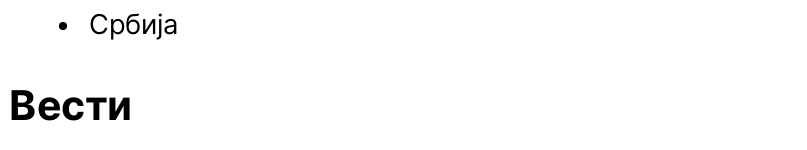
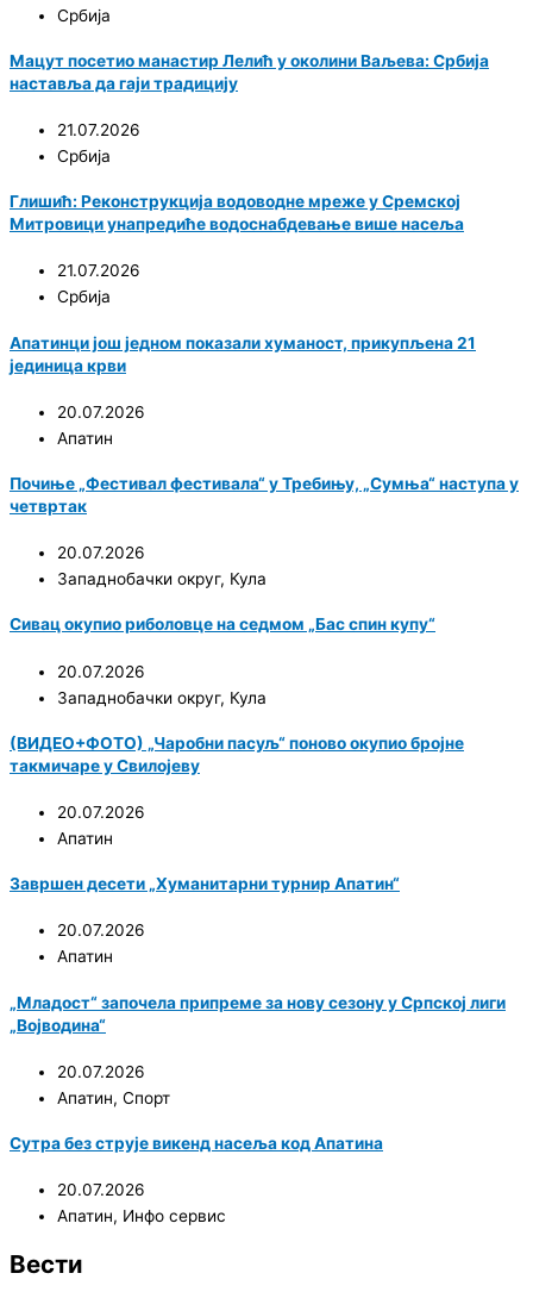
+ Мацут посетио манастир Лелић у околини Ваљева: Србија
+ наставља да гаји традицију
+ 21.07.2026
+ Србија
+ Глишић: Реконструкција водоводне мреже у Сремској
+ Митровици унапредиће водоснабдевање више насеља
+ 21.07.2026
+ Србија
+ Апатинци још једном показали хуманост, прикупљена 21
+ јединица крви
+ 20.07.2026
+ Апатин
+ Почиње „Фестивал фестивала“ у Требињу, „Сумња“ наступа у
+ четвртак
+ 20.07.2026
+ Западнобачки округ, Кула
+ Сивац окупио риболовце на седмом „Бас спин купу“
+ 20.07.2026
+ Западнобачки округ, Кула
+ (ВИДЕО+ФОТО) „Чаробни пасуљ“ поново окупио бројне
+ такмичаре у Свилојеву
+ 20.07.2026
+ Апатин
+ Завршен десети „Хуманитарни турнир Апатин“
+ 20.07.2026
+ Апатин
+ „Младост“ започела припреме за нову сезону у Српској лиги
+ „Војводина“
+ 20.07.2026
+ Апатин, Спорт
+ Сутра без струје викенд насеља код Апатина
+ 20.07.2026
+ Апатин, Инфо сервис
